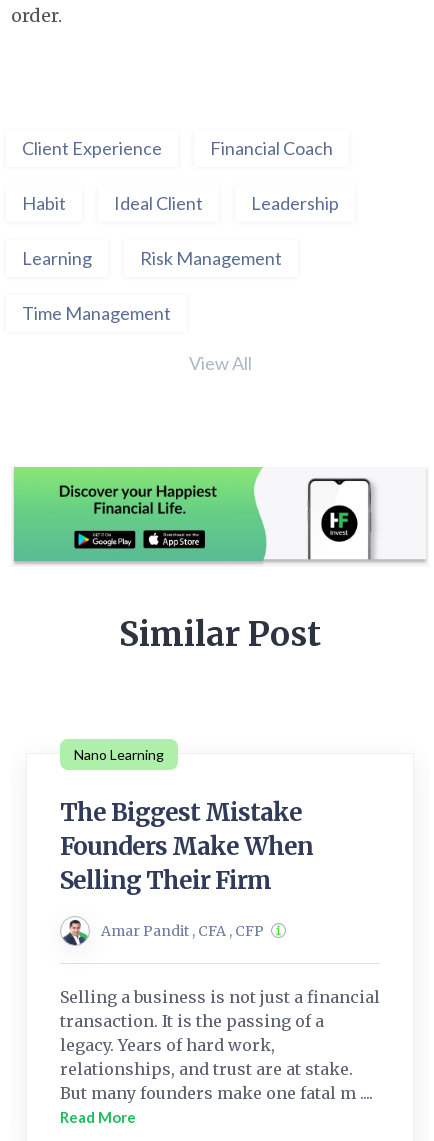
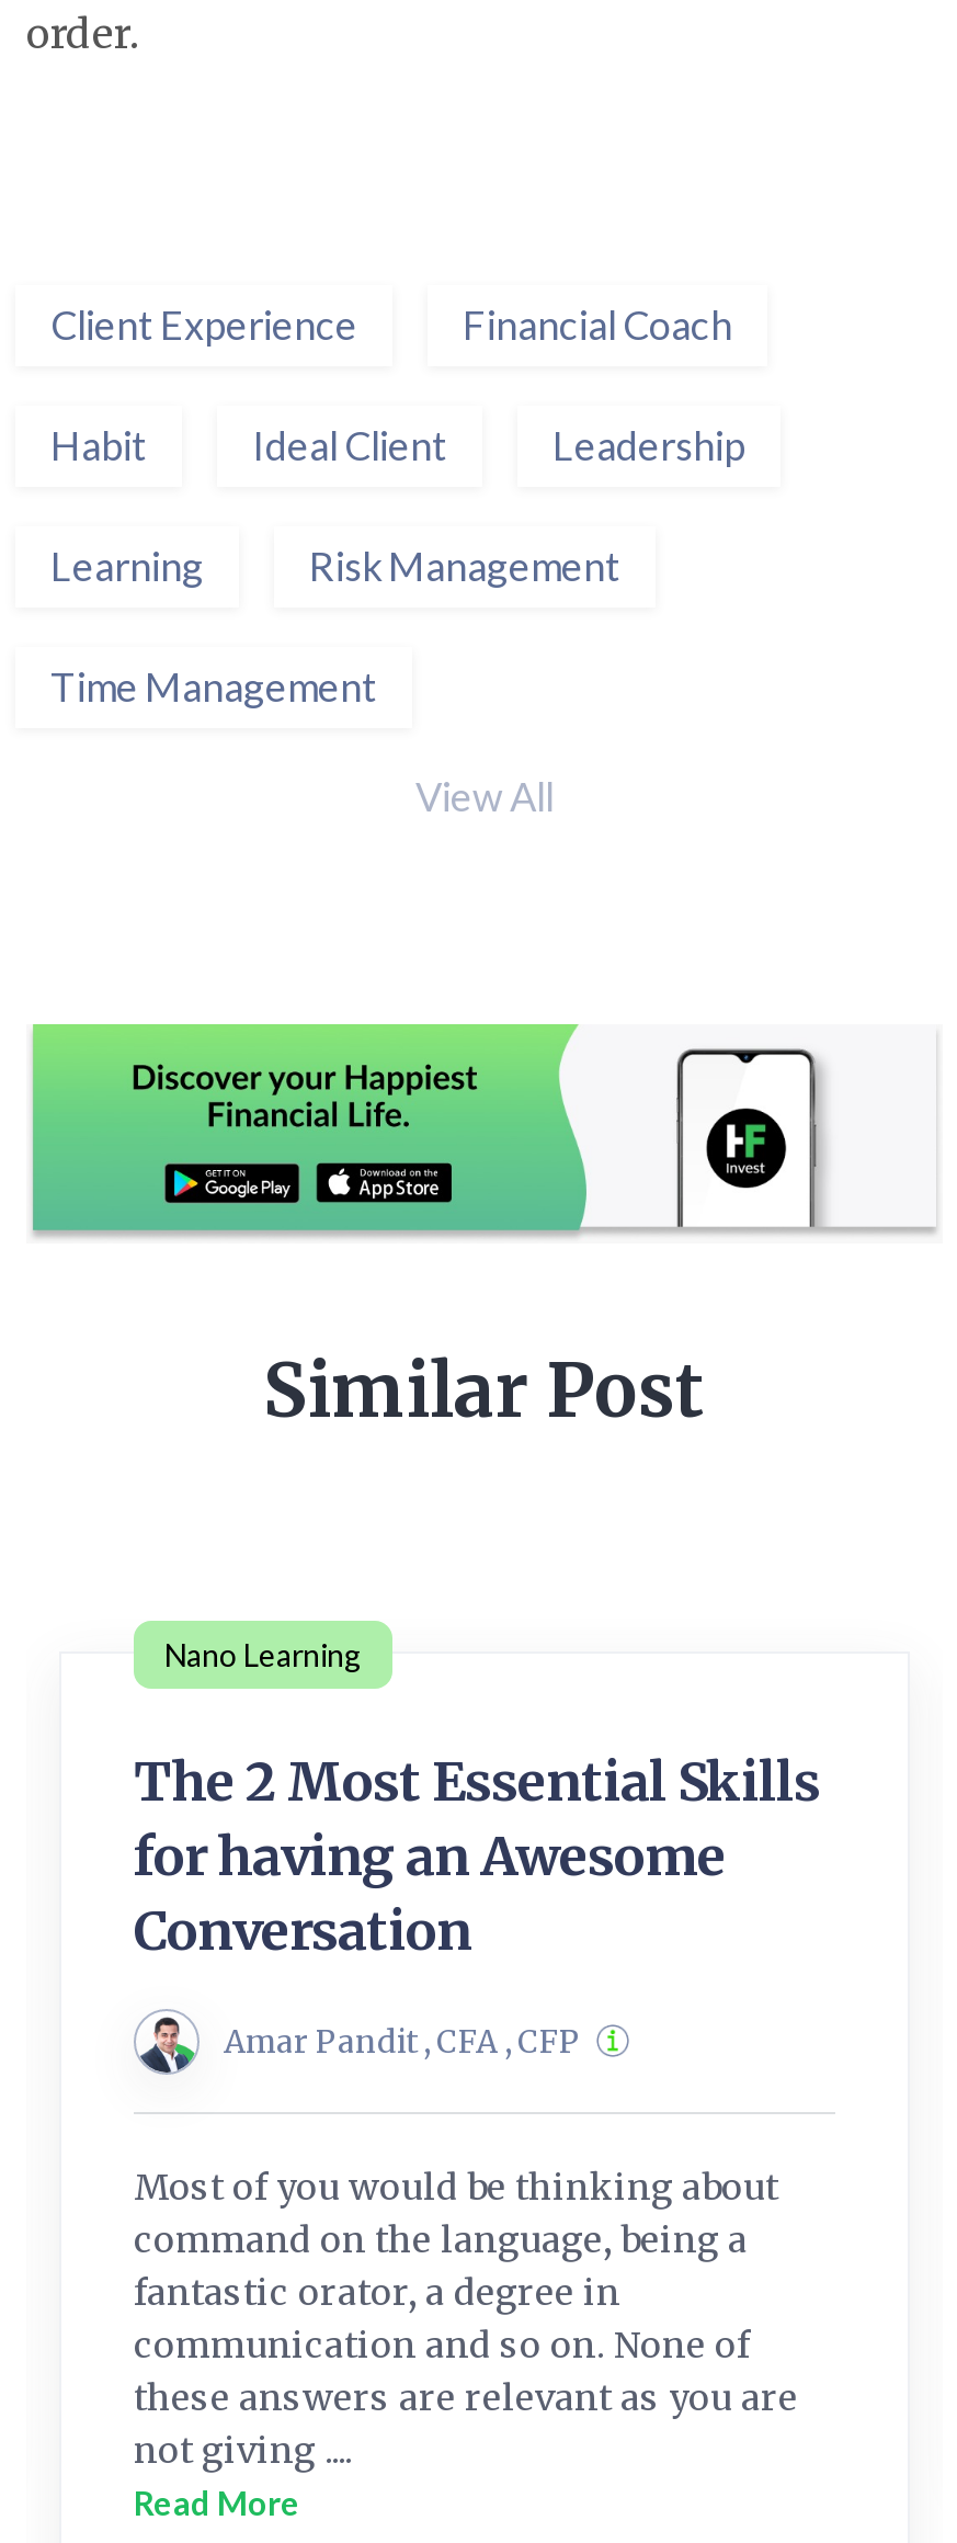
- The Biggest Mistake
- Founders Make When
- Selling Their Firm
+ The 2 Most Essential Skills
+ for having an Awesome
+ Conversation

- Selling a business is not just a financial
- transaction. It is the passing of a
- legacy. Years of hard work,
- relationships, and trust are at stake.
- But many founders make one fatal m ....
+ Most of you would be thinking about
+ command on the language, being a
+ fantastic orator, a degree in
+ communication and so on. None of
+ these answers are relevant as you are
+ not giving ....
